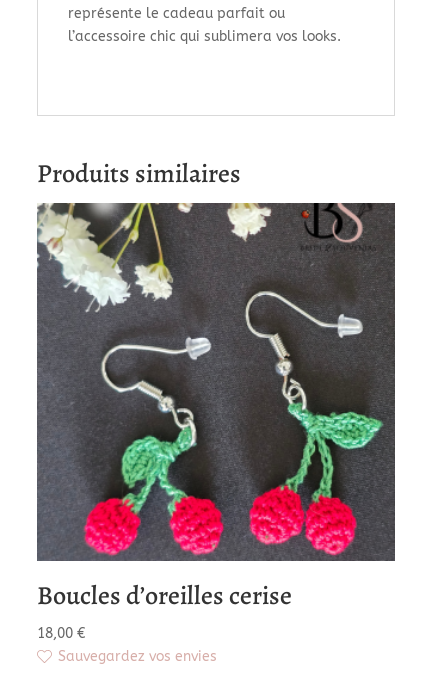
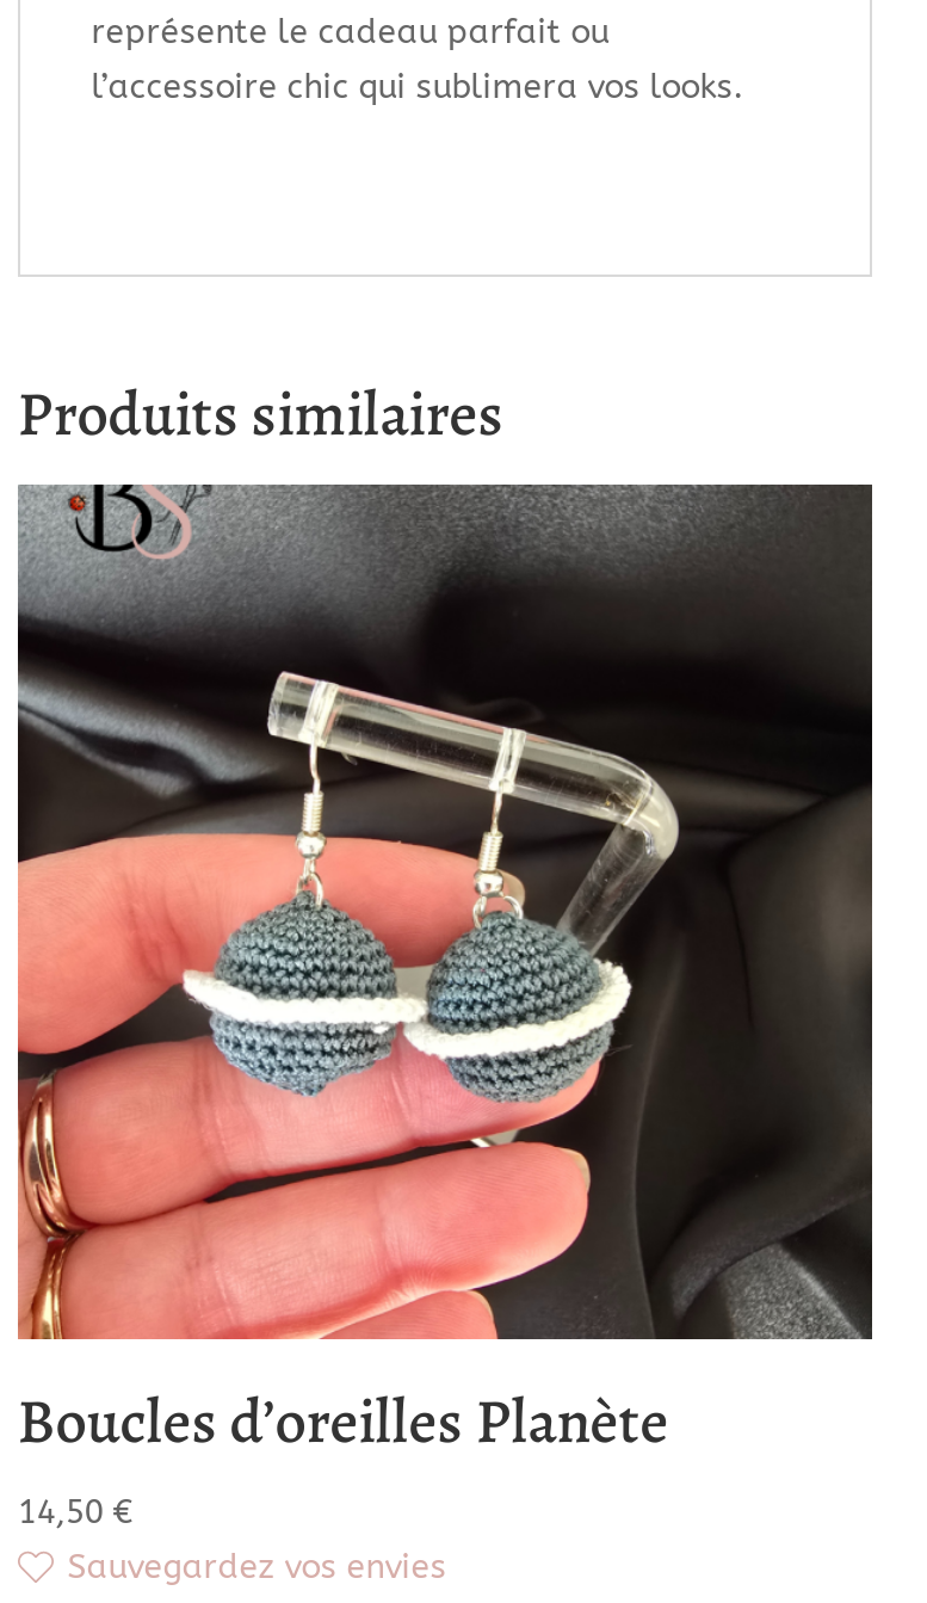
- [image]
- Boucles d’oreilles cerise
+ [image]
+ Boucles d’oreilles Planète

- 18,00 €
+ 14,50 €
